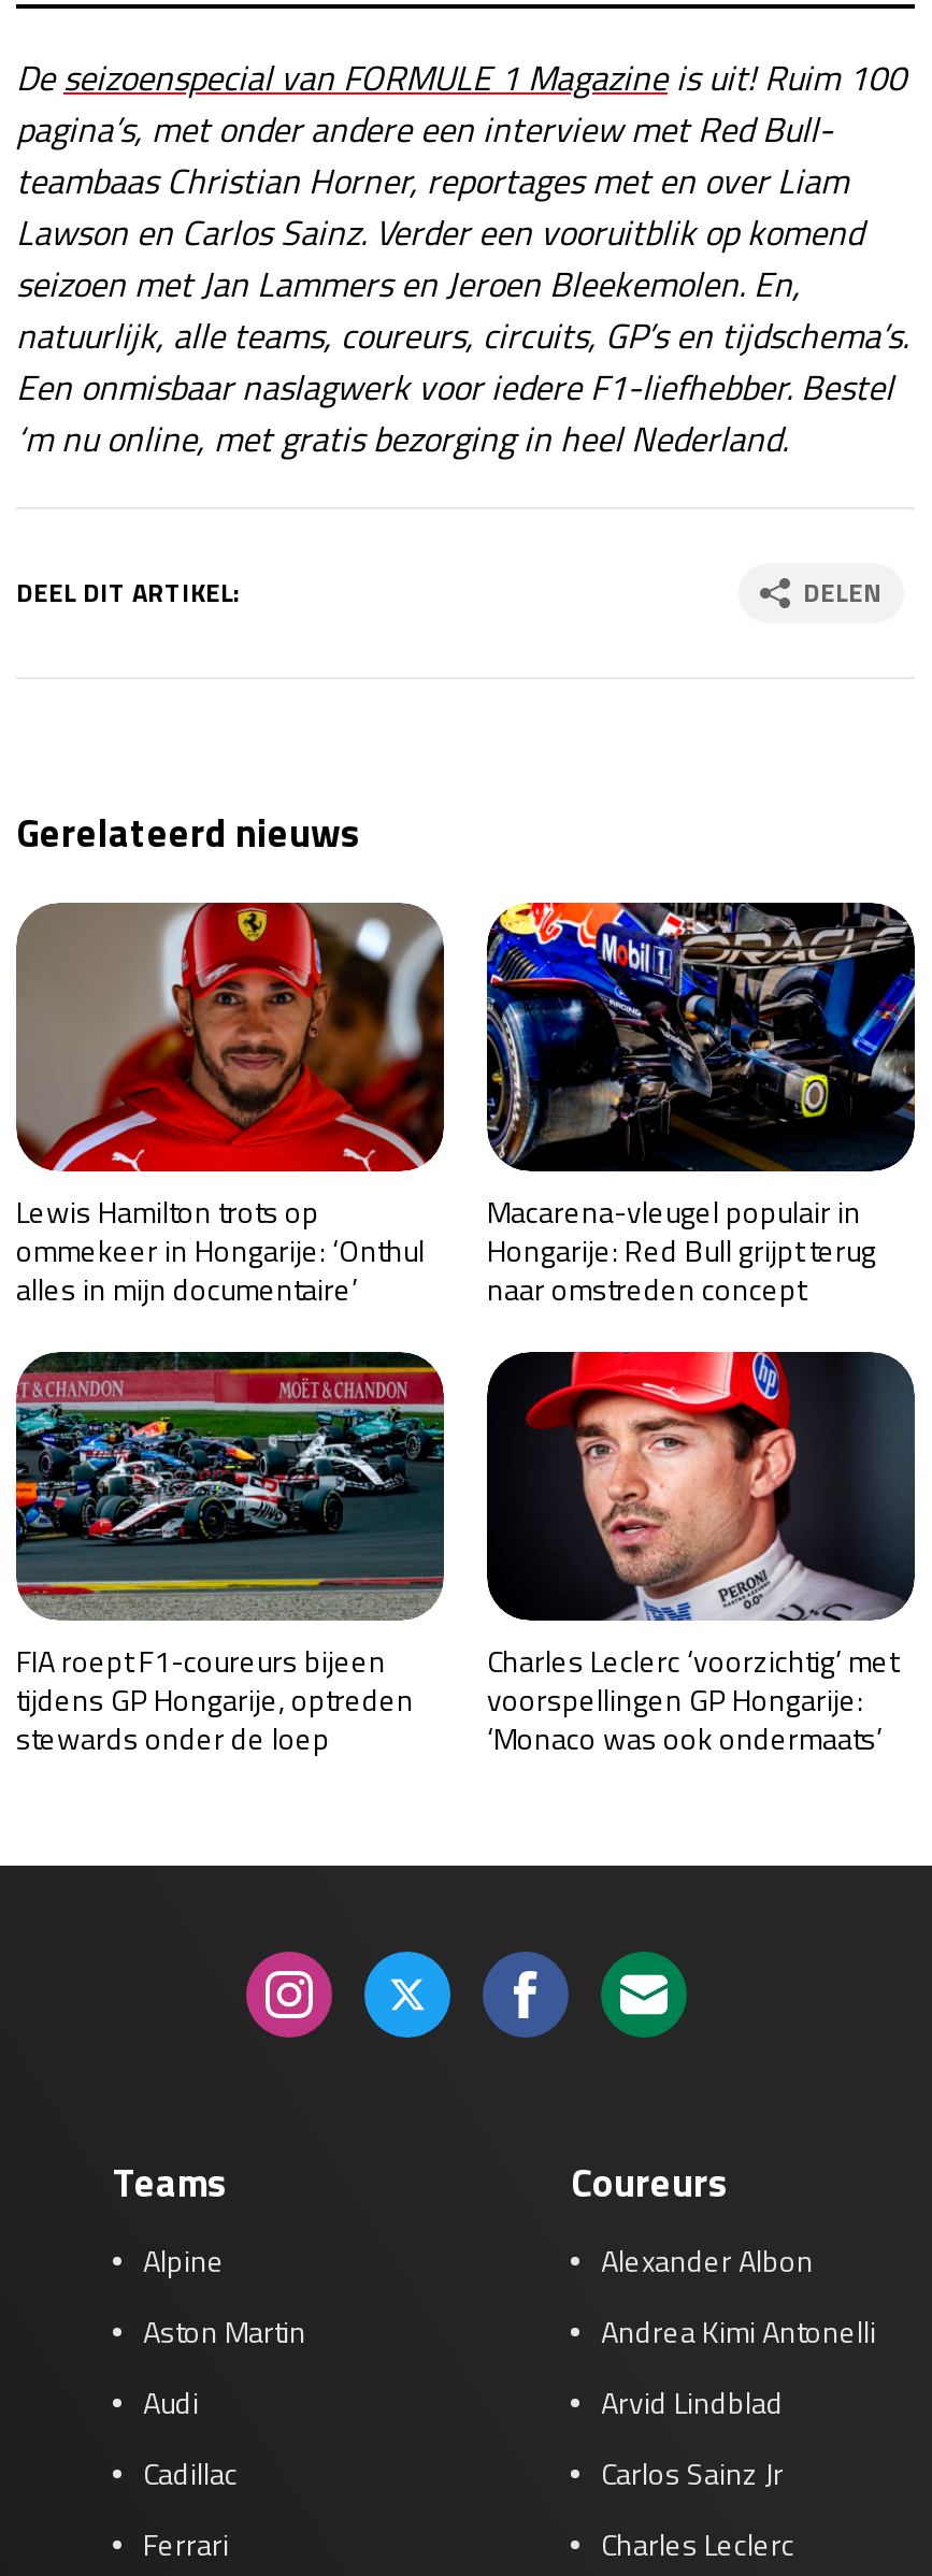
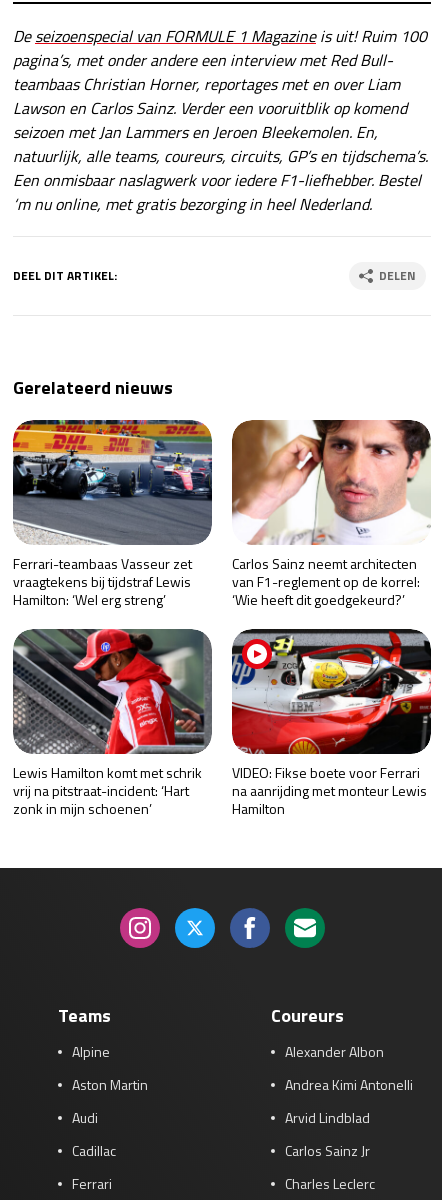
- [image]
- Lewis Hamilton trots op
- ommekeer in Hongarije: ‘Onthul
- alles in mijn documentaire’
+ [image]
+ Ferrari-teambaas Vasseur zet
+ vraagtekens bij tijdstraf Lewis
+ Hamilton: ‘Wel erg streng’

- [image]
- Macarena-vleugel populair in
- Hongarije: Red Bull grijpt terug
- naar omstreden concept
+ [image]
+ Carlos Sainz neemt architecten
+ van F1-reglement op de korrel:
+ ‘Wie heeft dit goedgekeurd?’

- [image]
- FIA roept F1-coureurs bijeen
- tijdens GP Hongarije, optreden
- stewards onder de loep
+ [image]
+ Lewis Hamilton komt met schrik
+ vrij na pitstraat-incident: ‘Hart
+ zonk in mijn schoenen’

- [image]
- Charles Leclerc ‘voorzichtig’ met
- voorspellingen GP Hongarije:
- ‘Monaco was ook ondermaats’
+ [image]
+ VIDEO: Fikse boete voor Ferrari
+ na aanrijding met monteur Lewis
+ Hamilton
